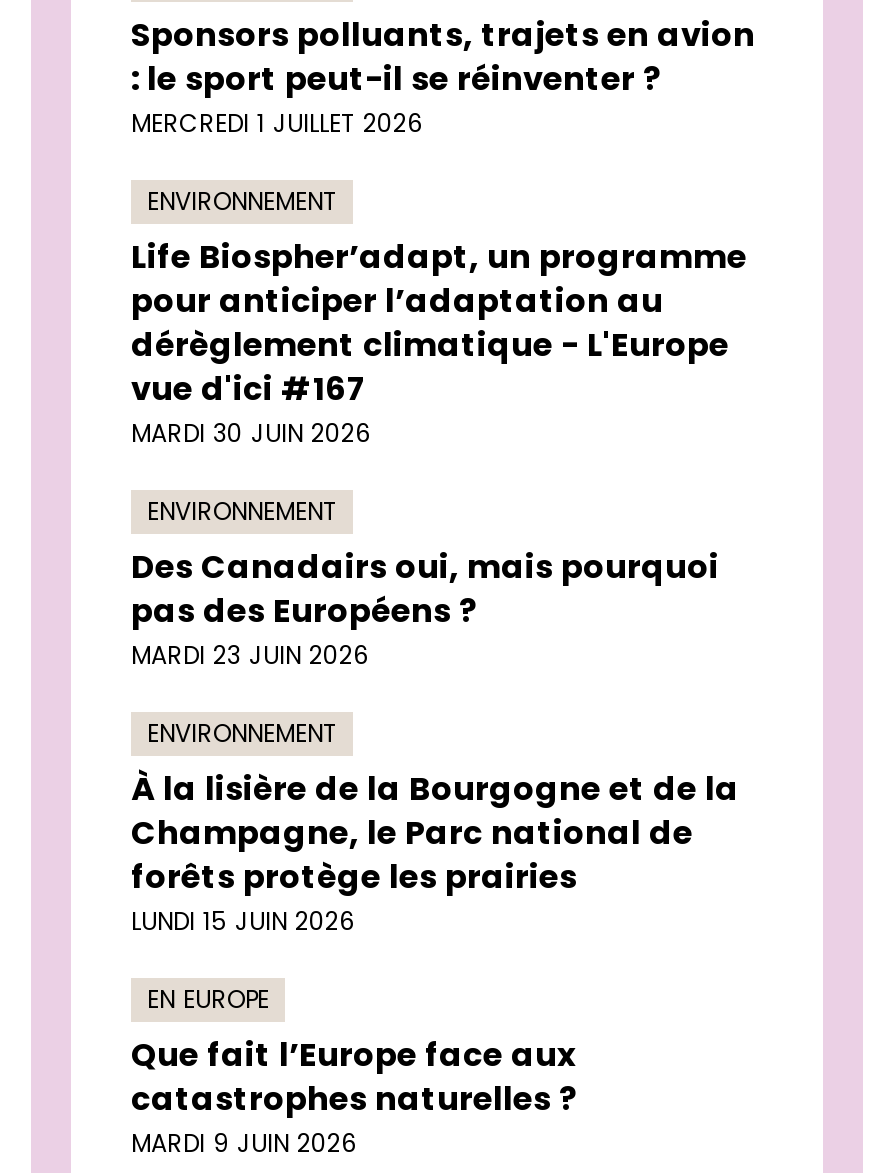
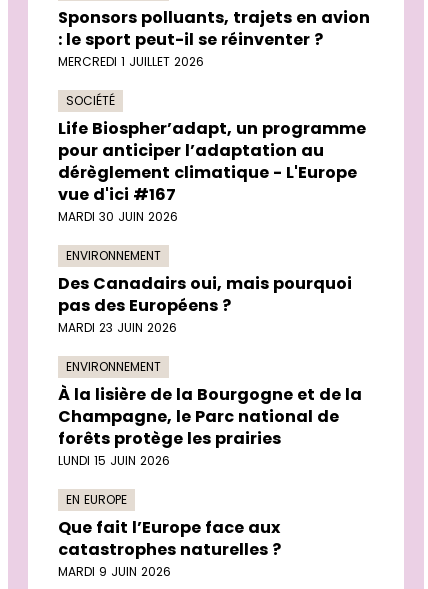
- ENVIRONNEMENT
+ SOCIÉTÉ
